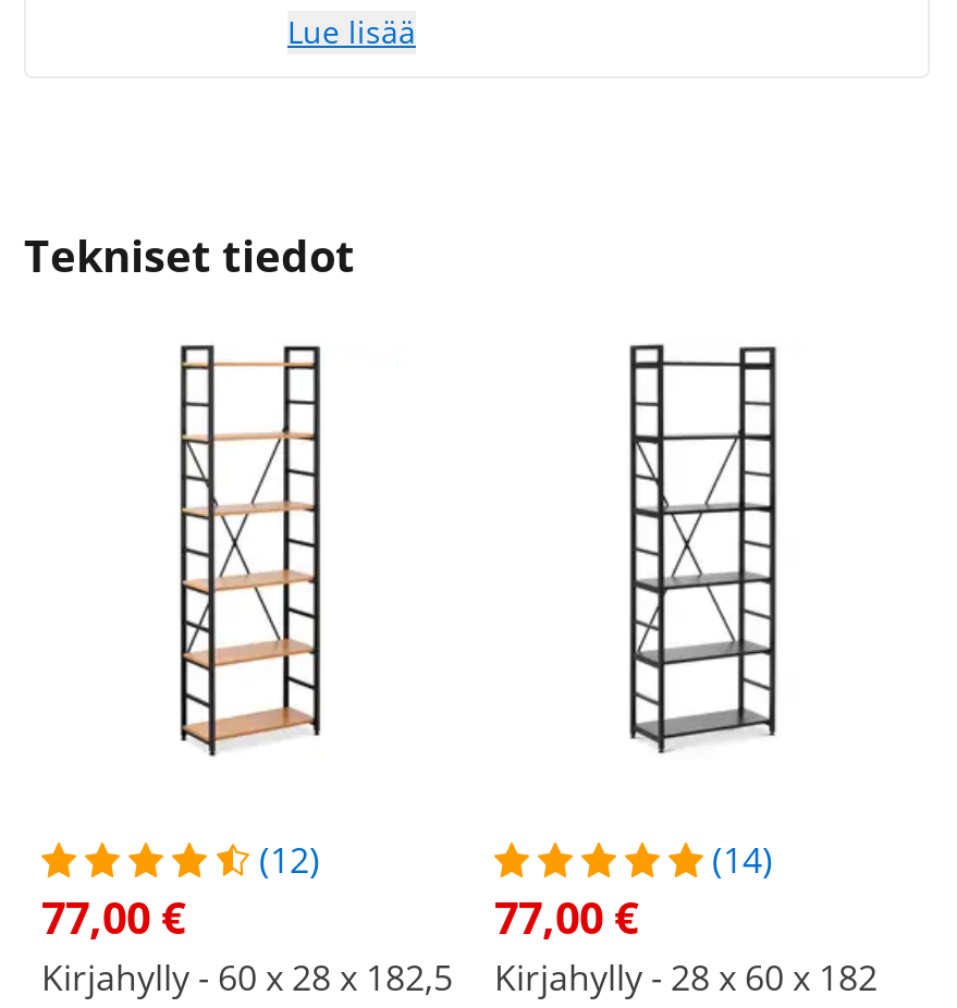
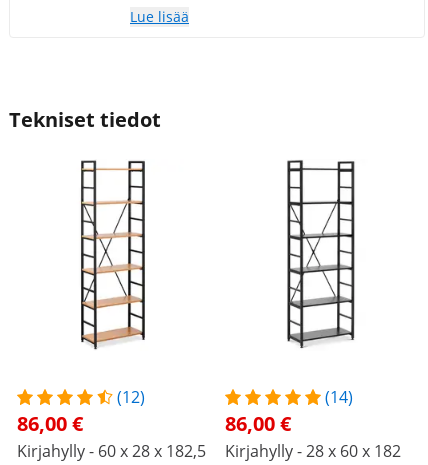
- 77,00 €
+ 86,00 €

- 77,00 €
+ 86,00 €
